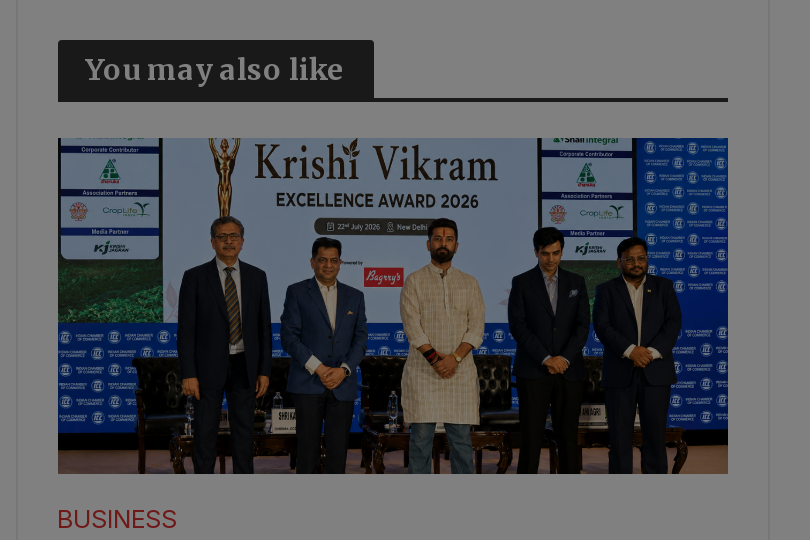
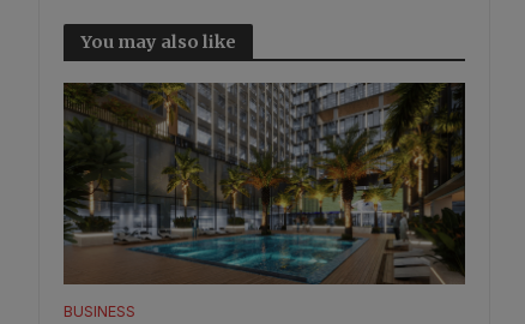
- [image]
+ [image]
